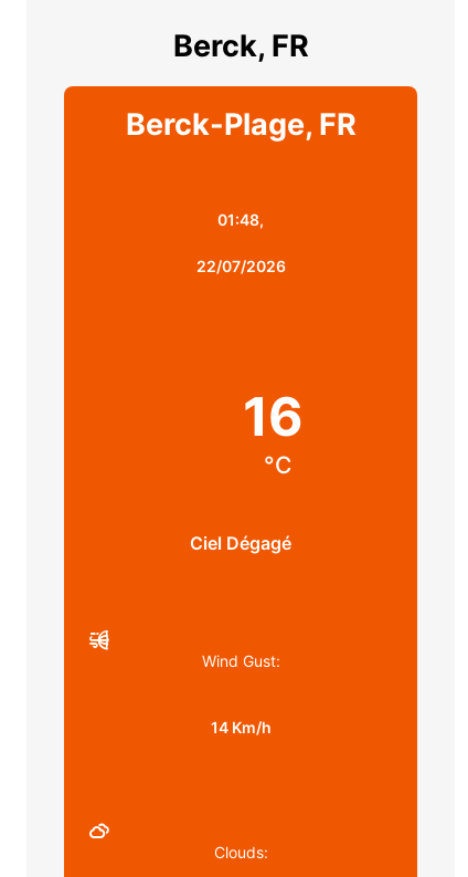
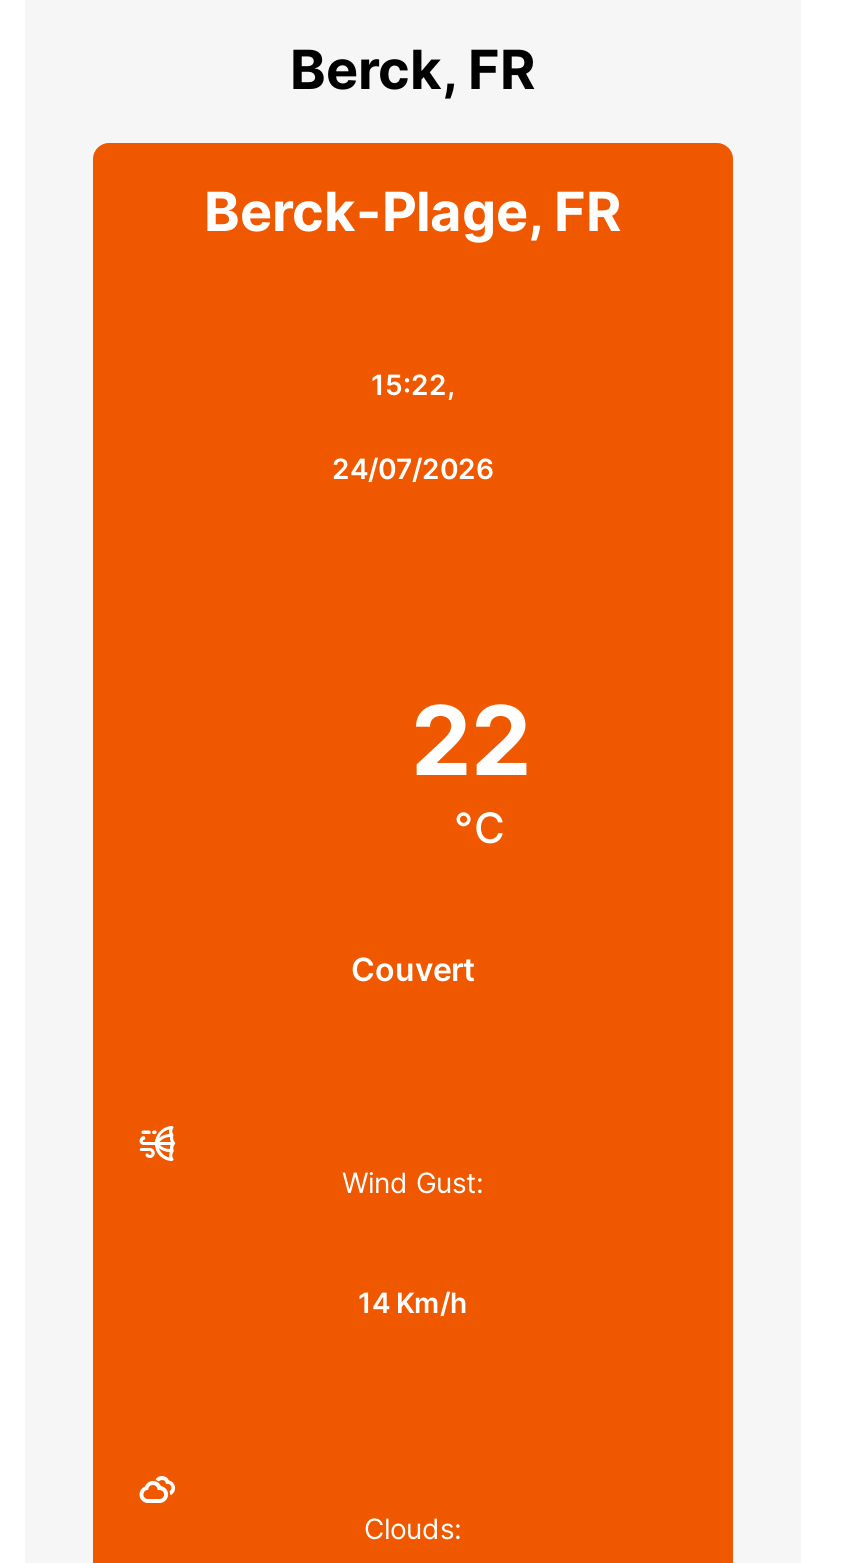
- 01:48,
+ 15:22,

- 22/07/2026
+ 24/07/2026

- 16
+ 22

- Ciel Dégagé
+ Couvert
